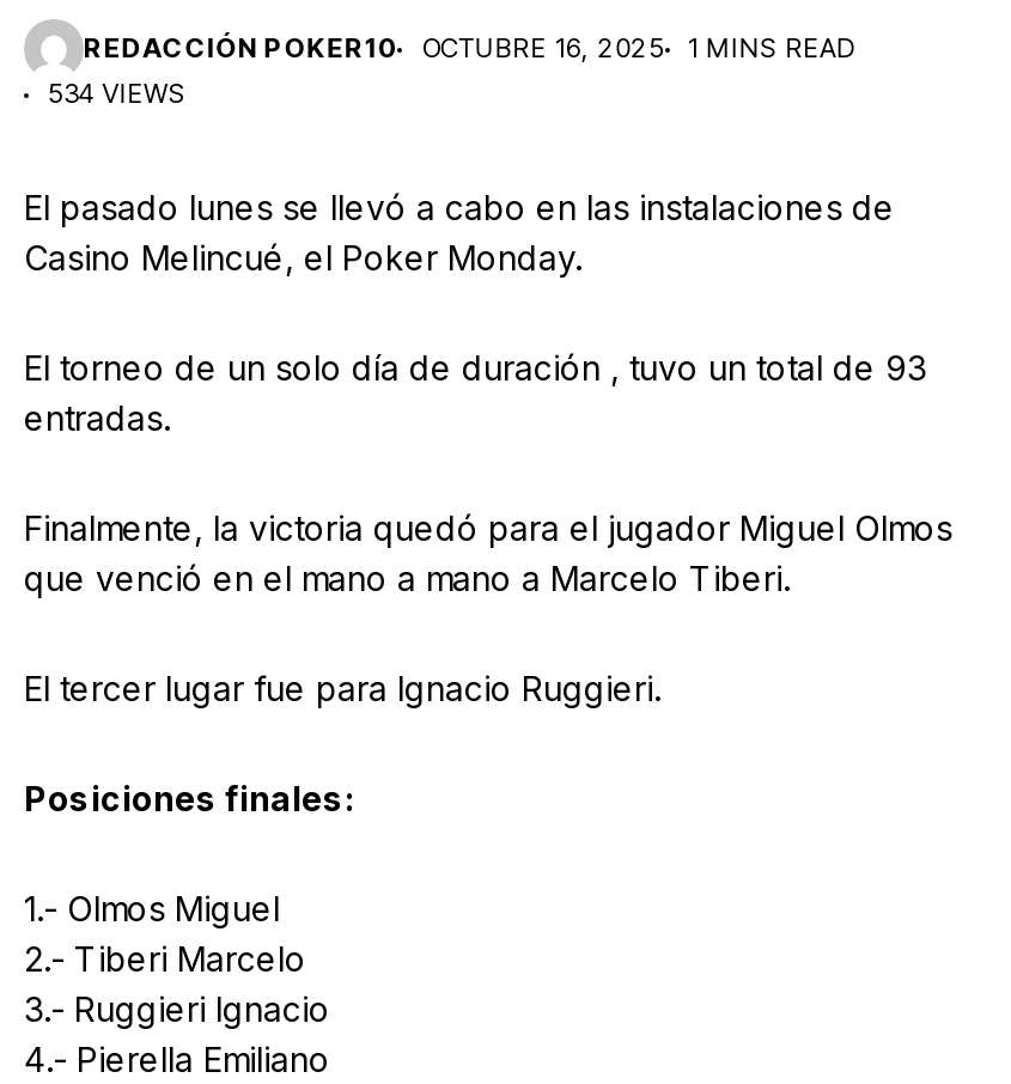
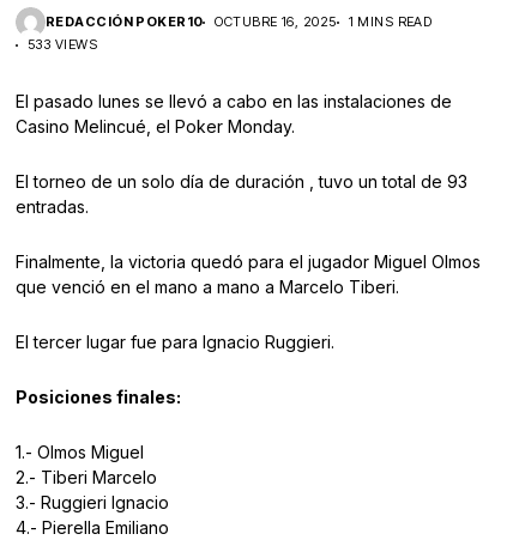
- 534 VIEWS
+ 533 VIEWS
